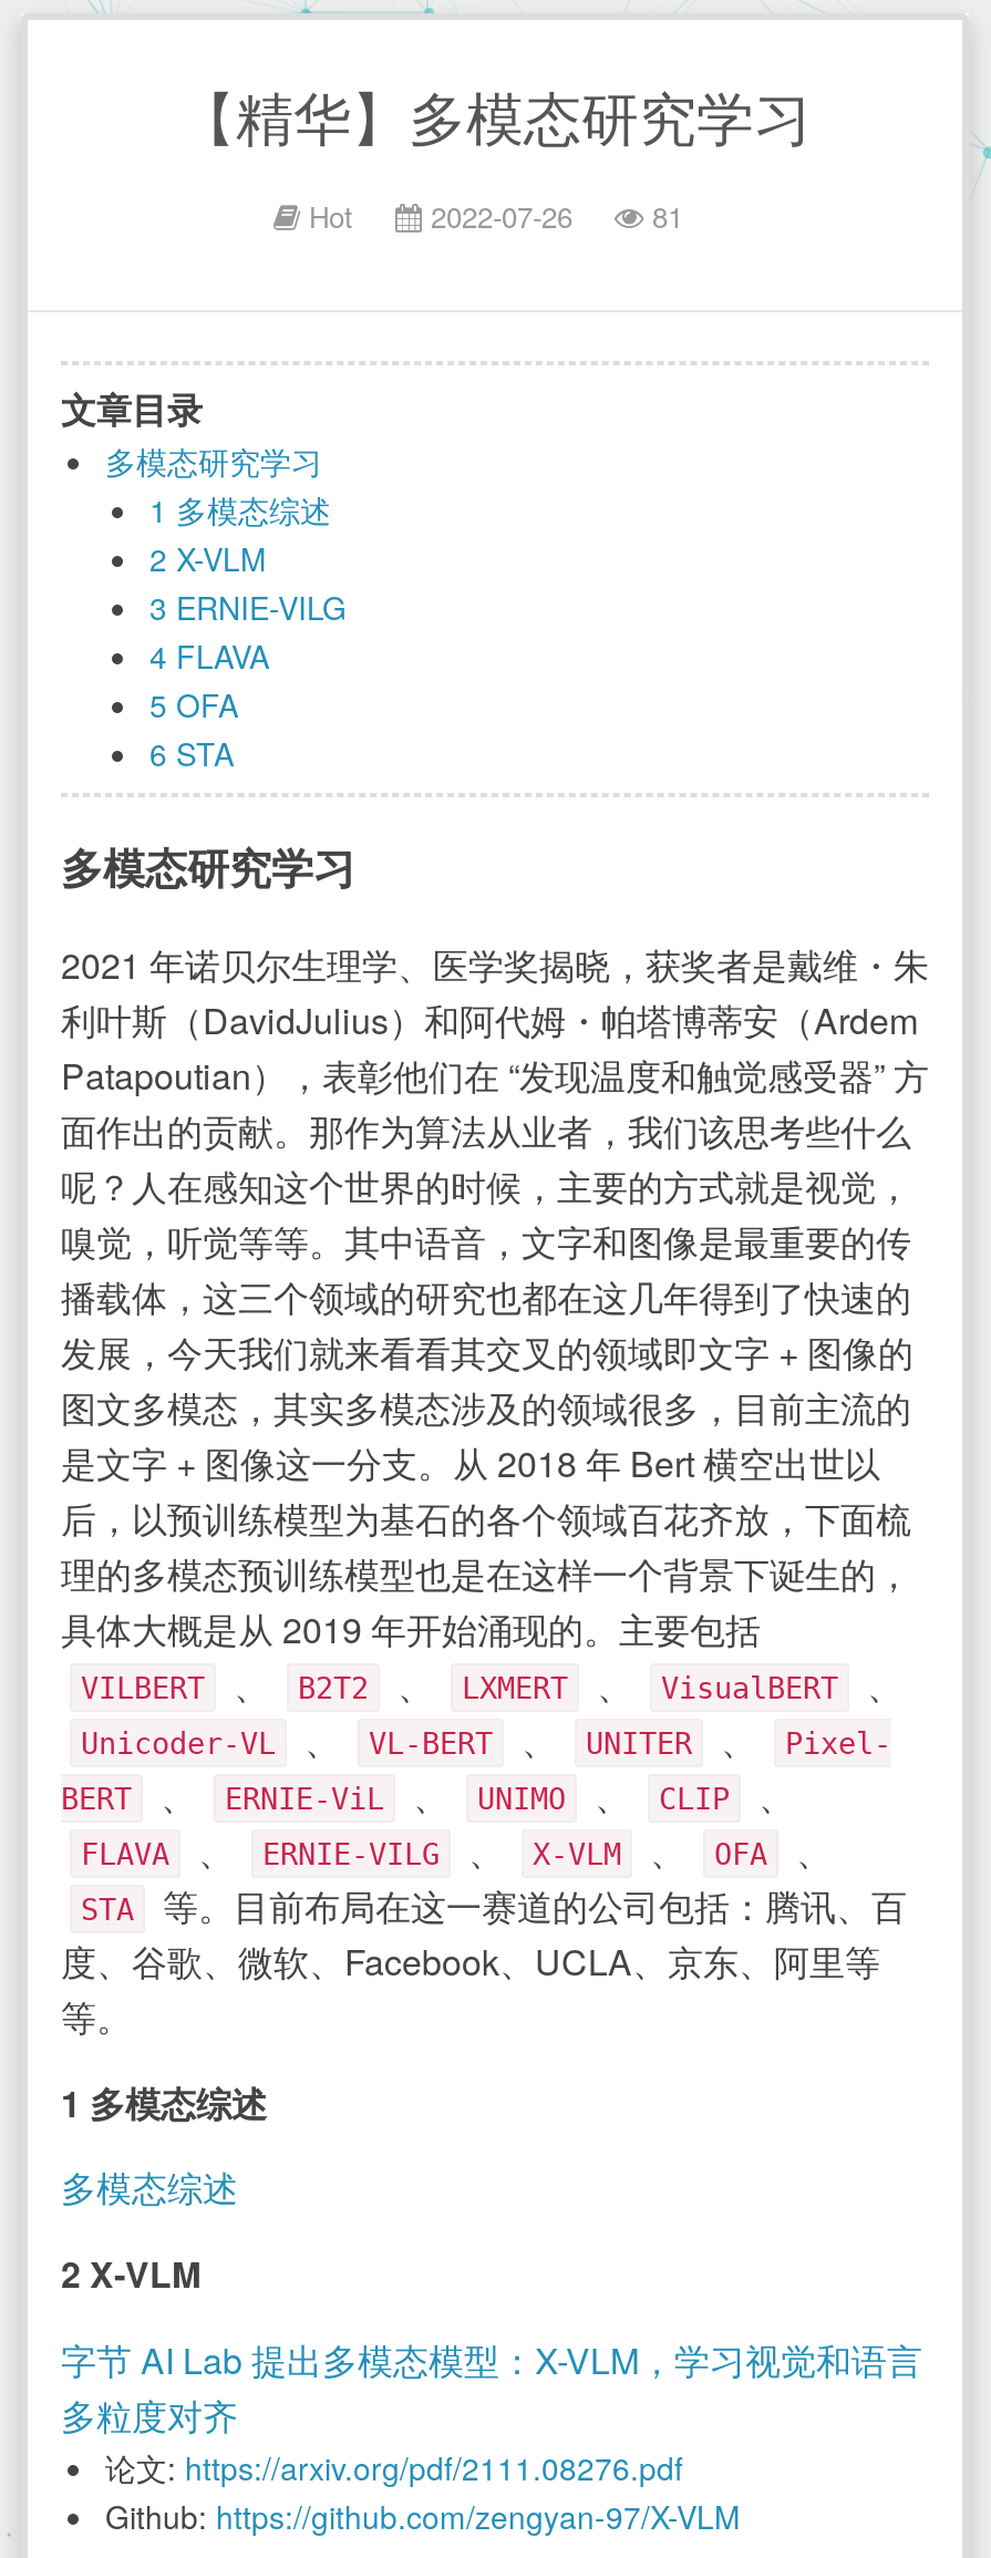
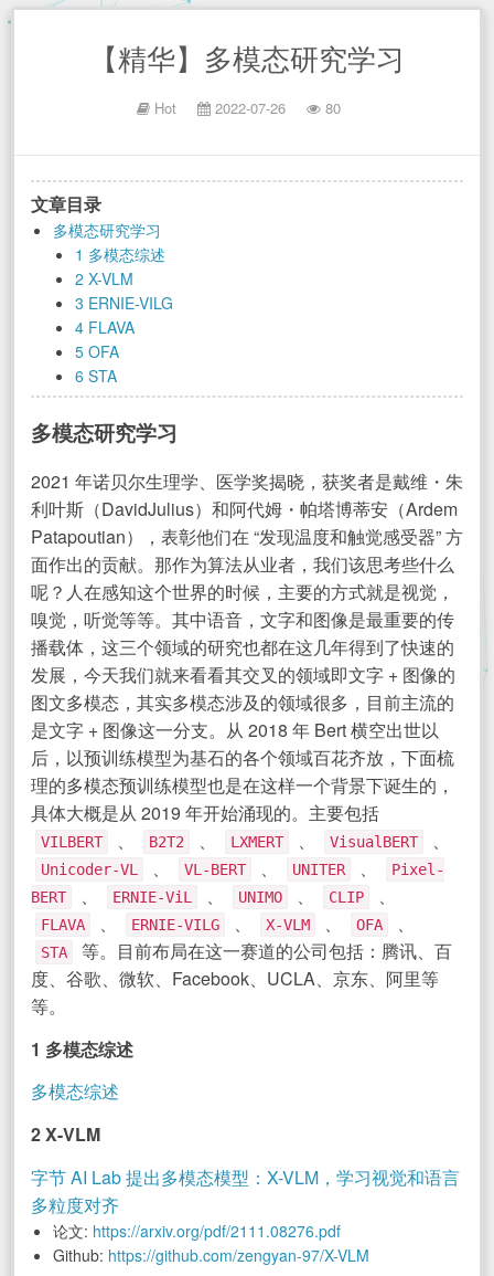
- Hot 2022-07-26 81
+ Hot 2022-07-26 80
